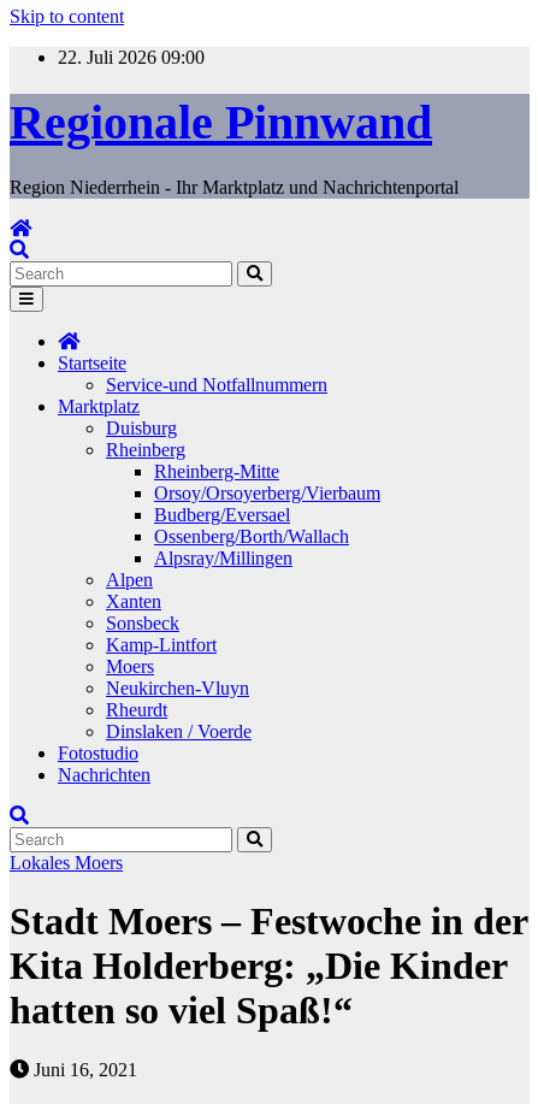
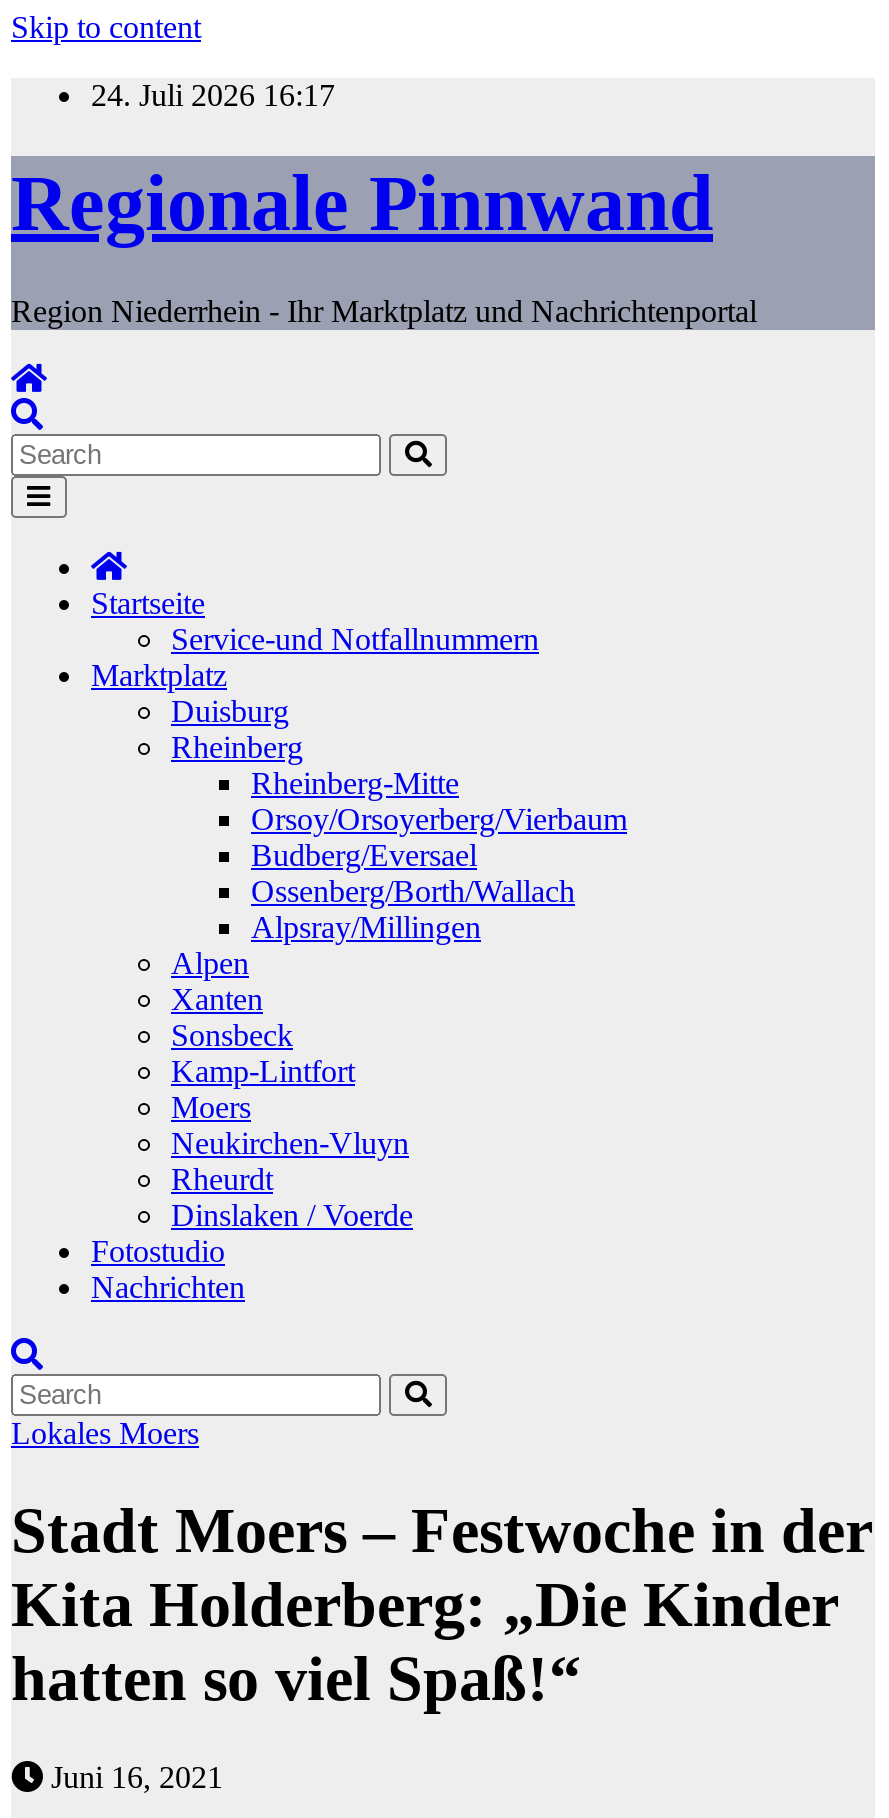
- 22. Juli 2026 09:00
+ 24. Juli 2026 16:17
